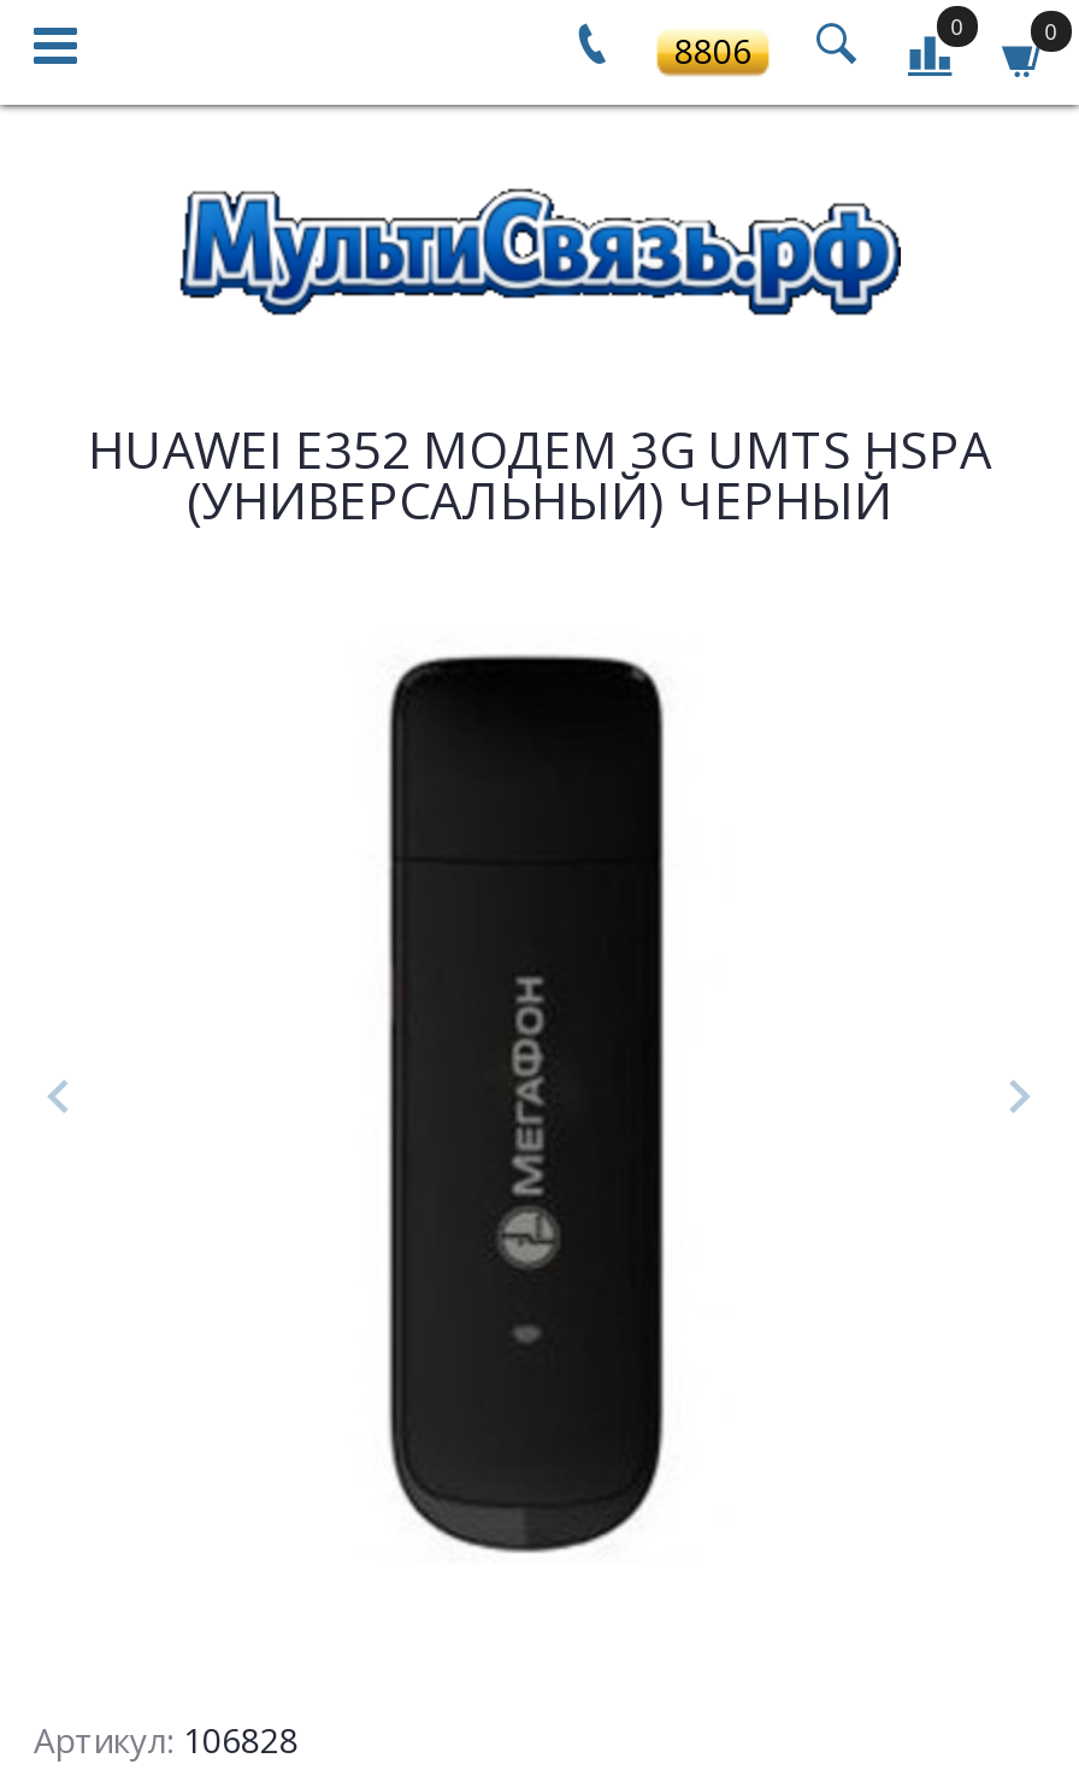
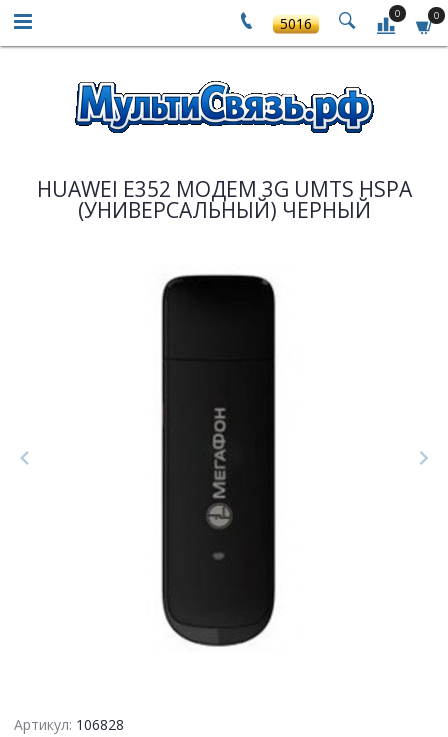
- 8806
+ 5016
